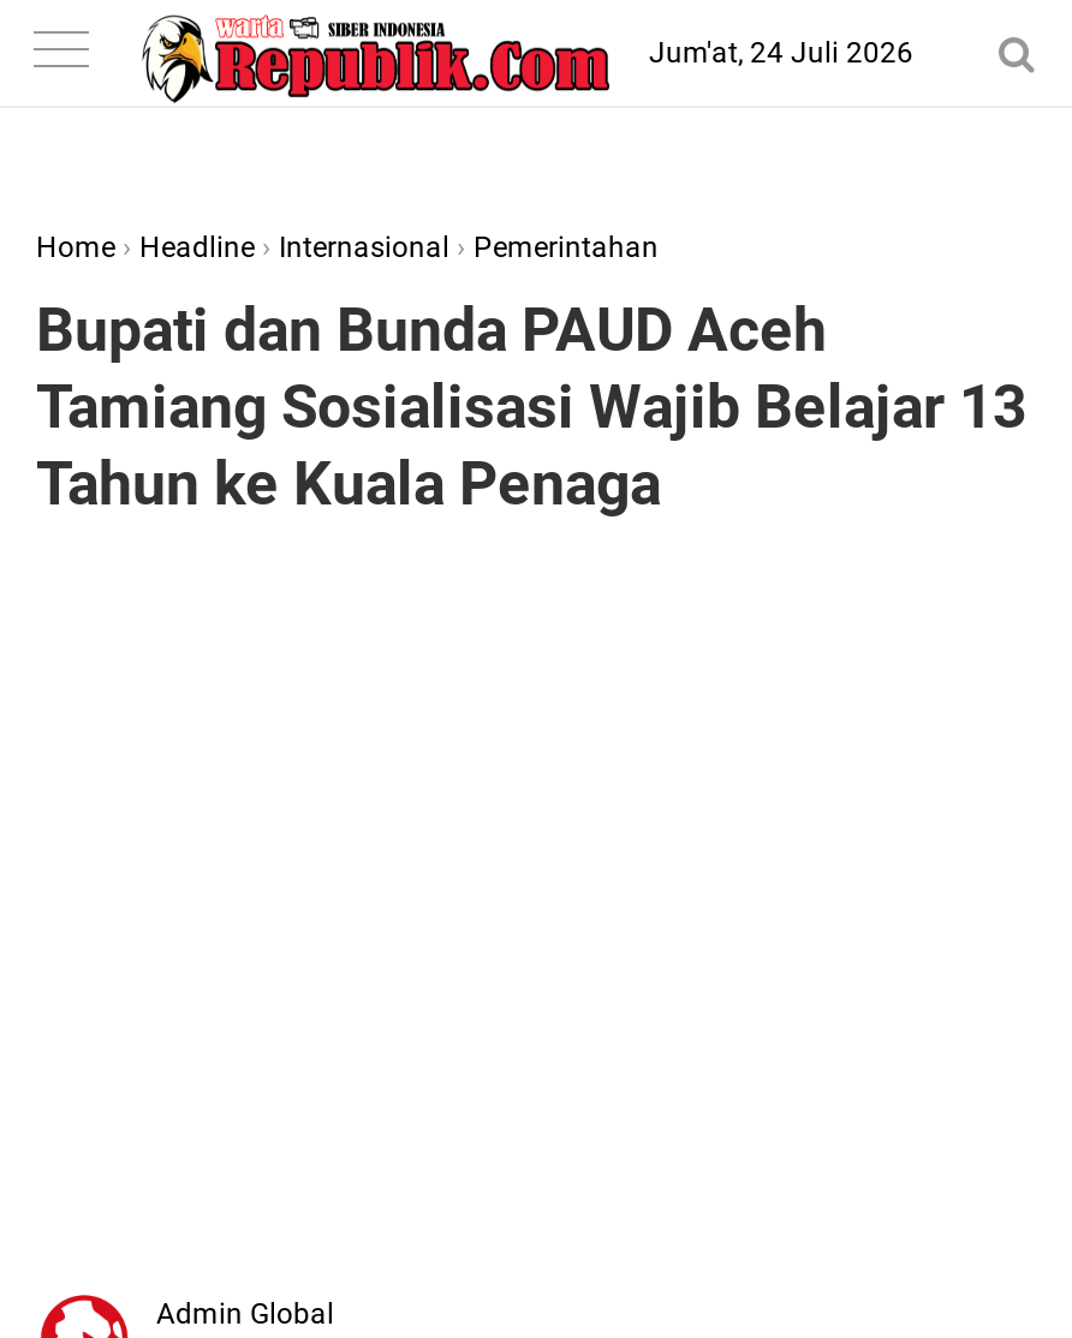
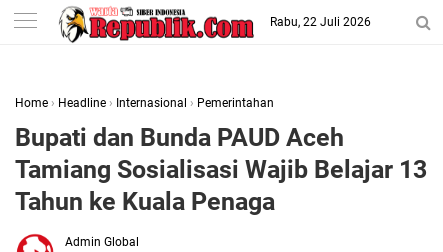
- Jum'at, 24 Juli 2026
+ Rabu, 22 Juli 2026
